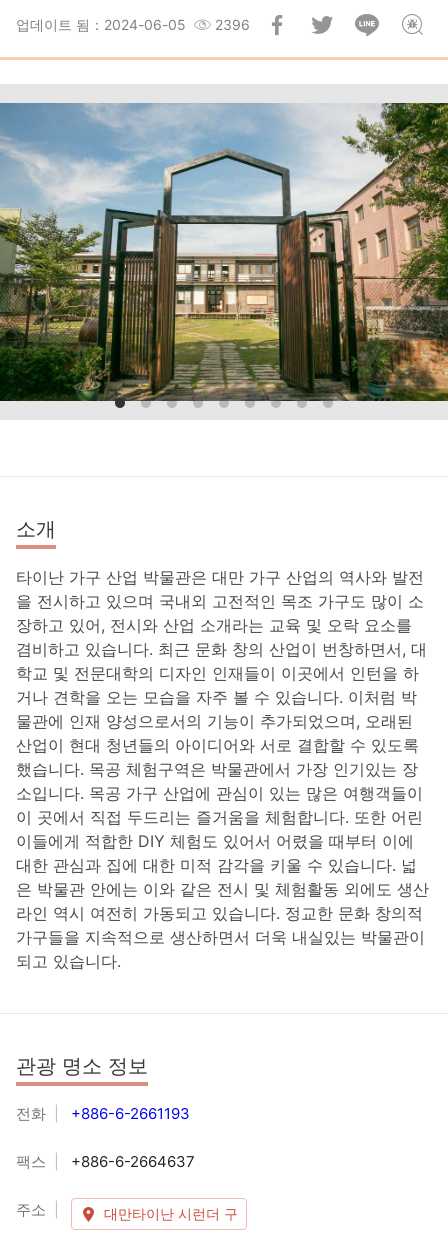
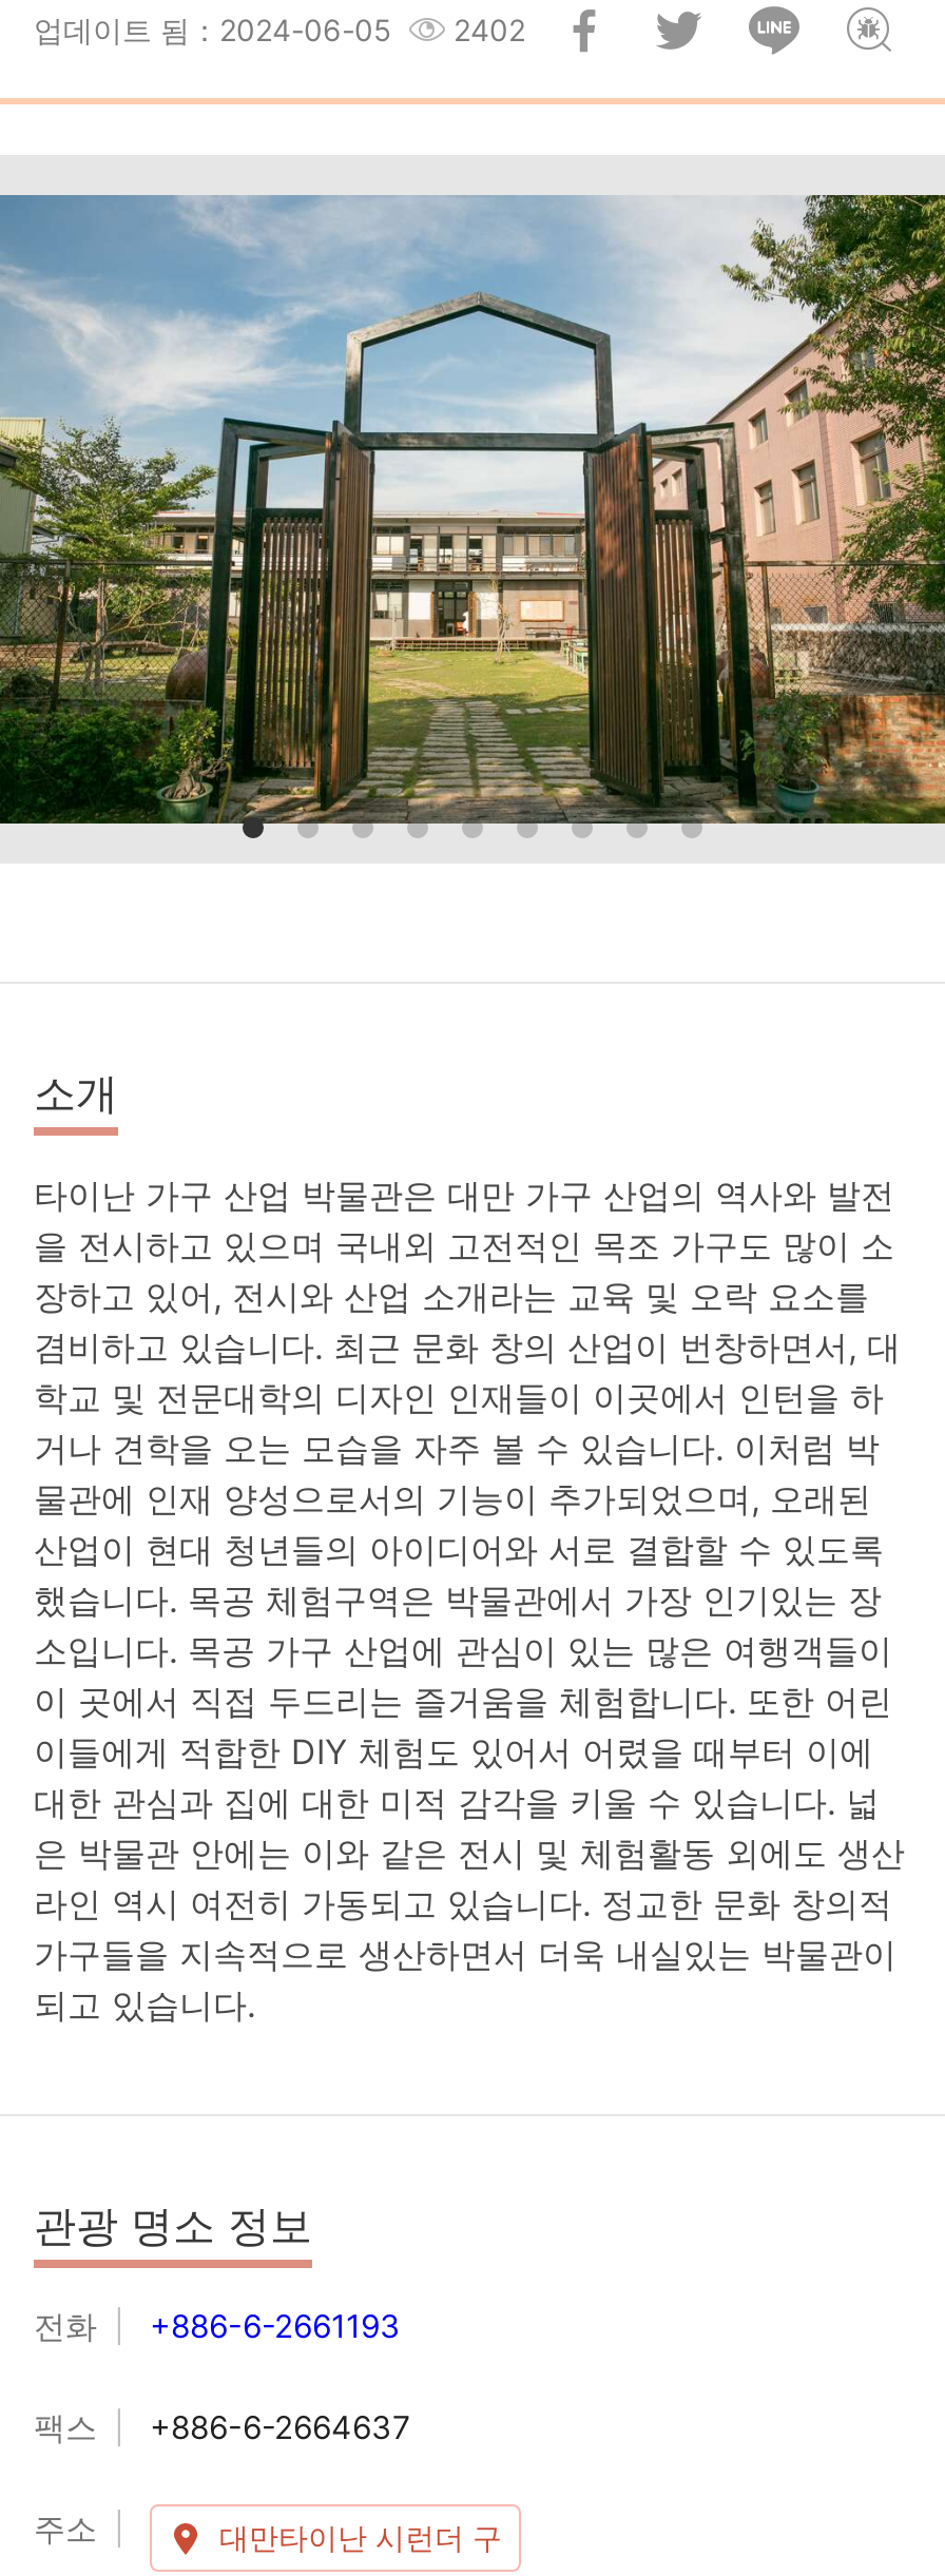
- 업데이트 됨：2024-06-05 2396
+ 업데이트 됨：2024-06-05 2402
